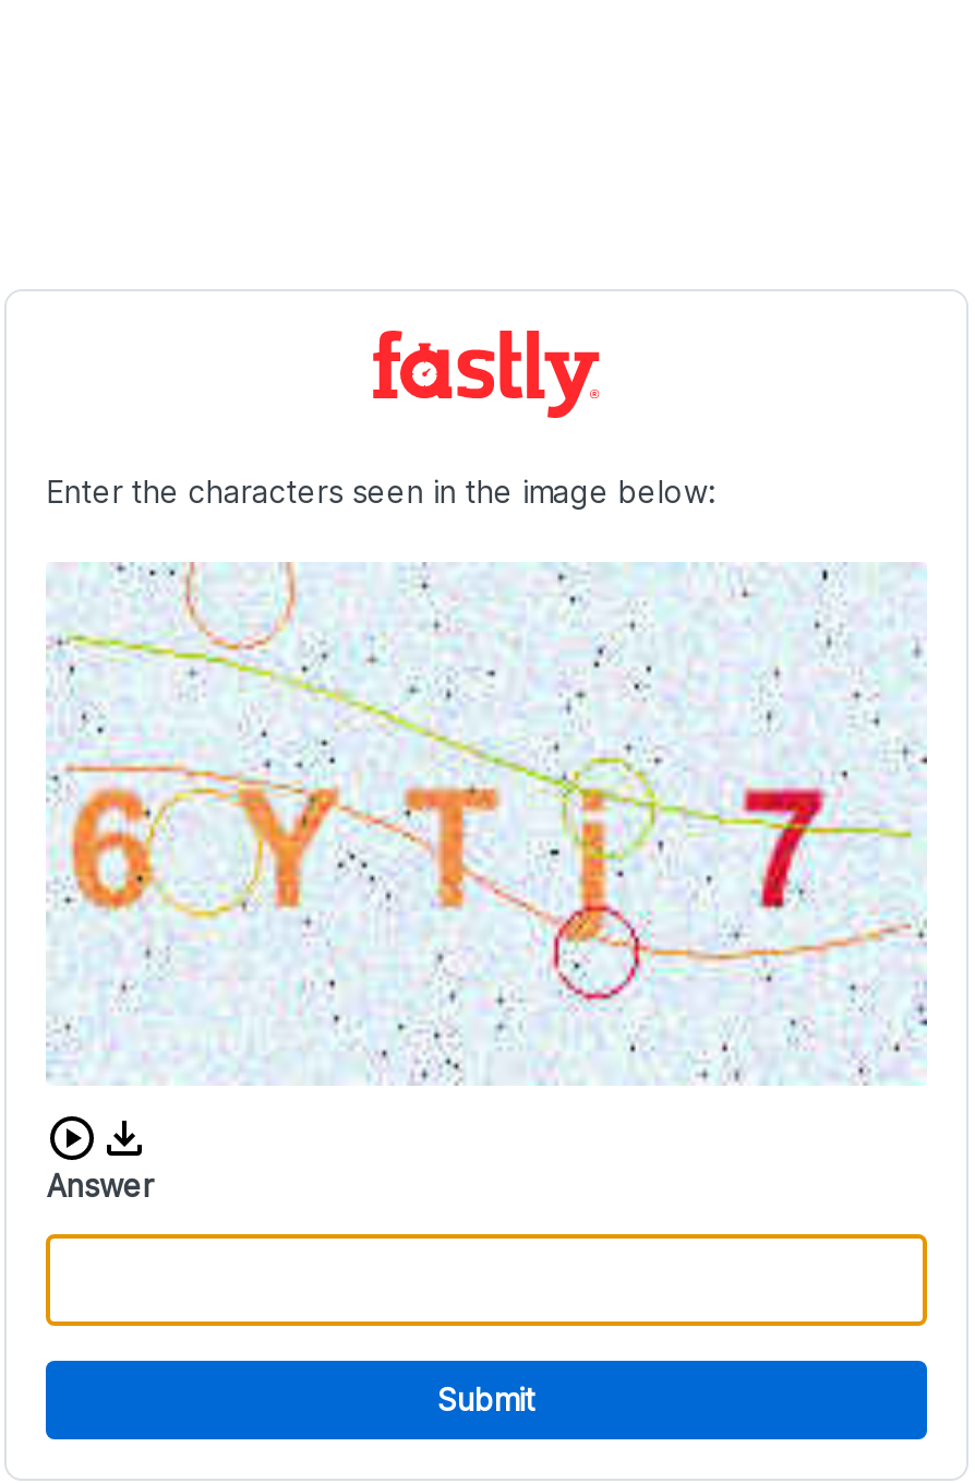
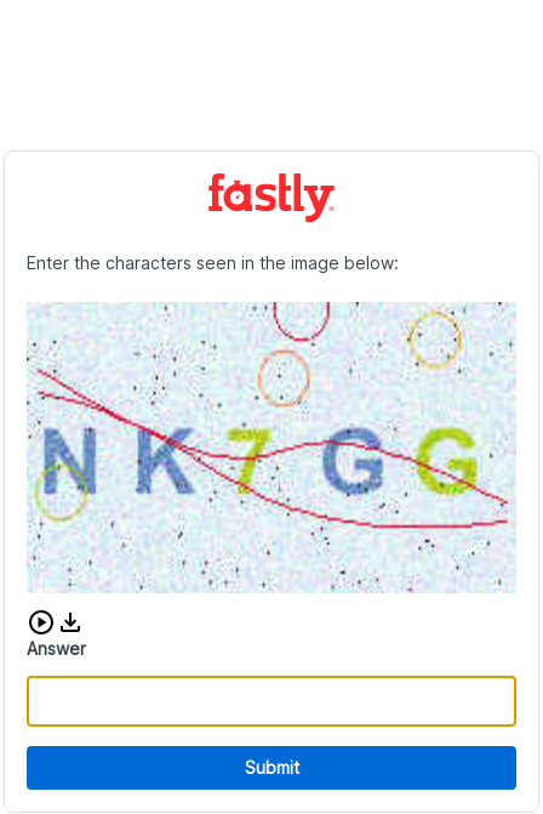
- [image]
+ [image]
